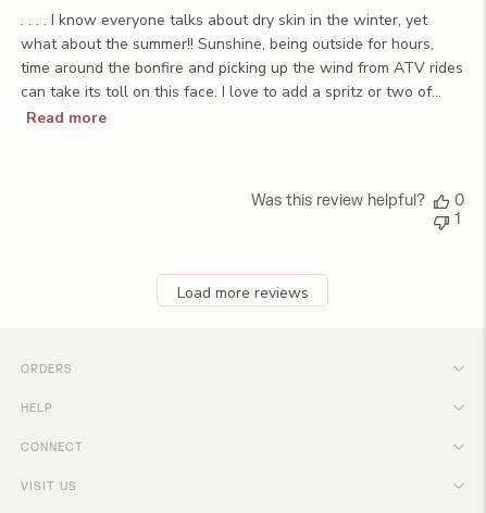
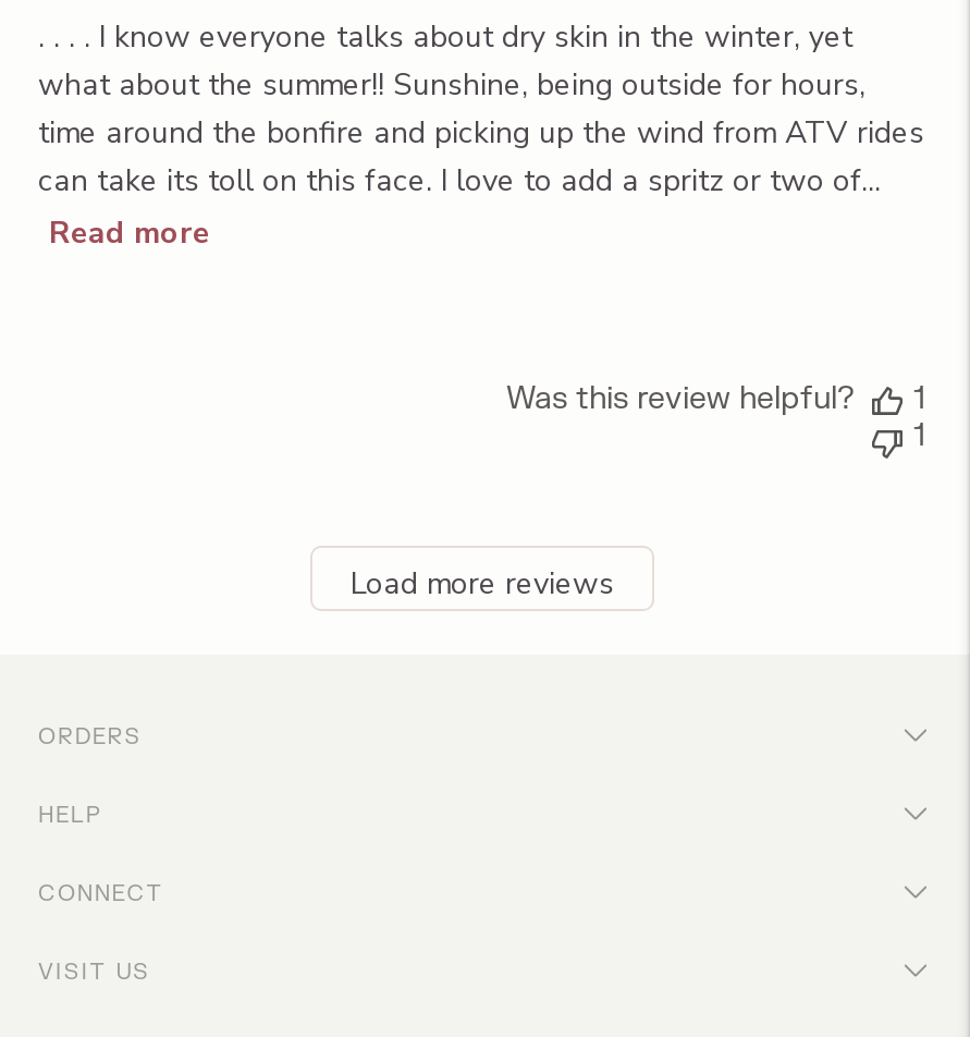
- Was this review helpful? 0
+ Was this review helpful? 1
